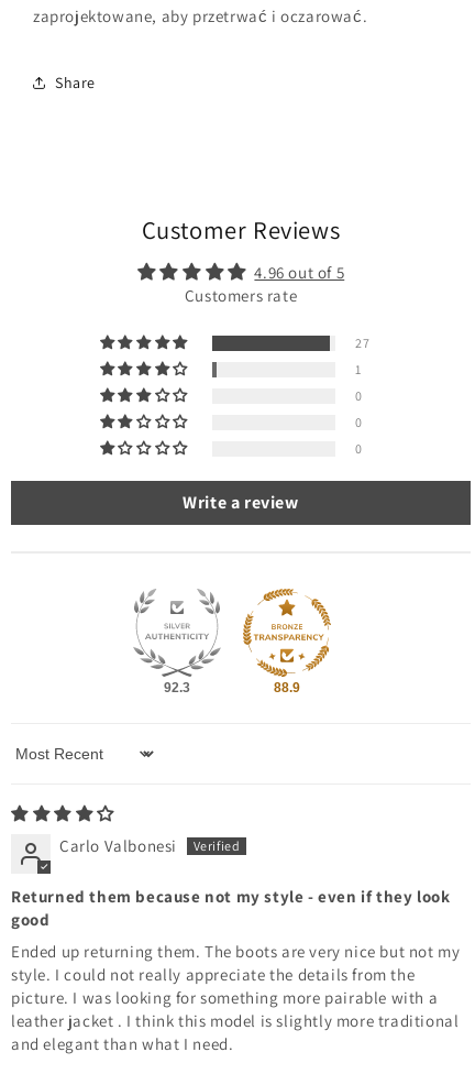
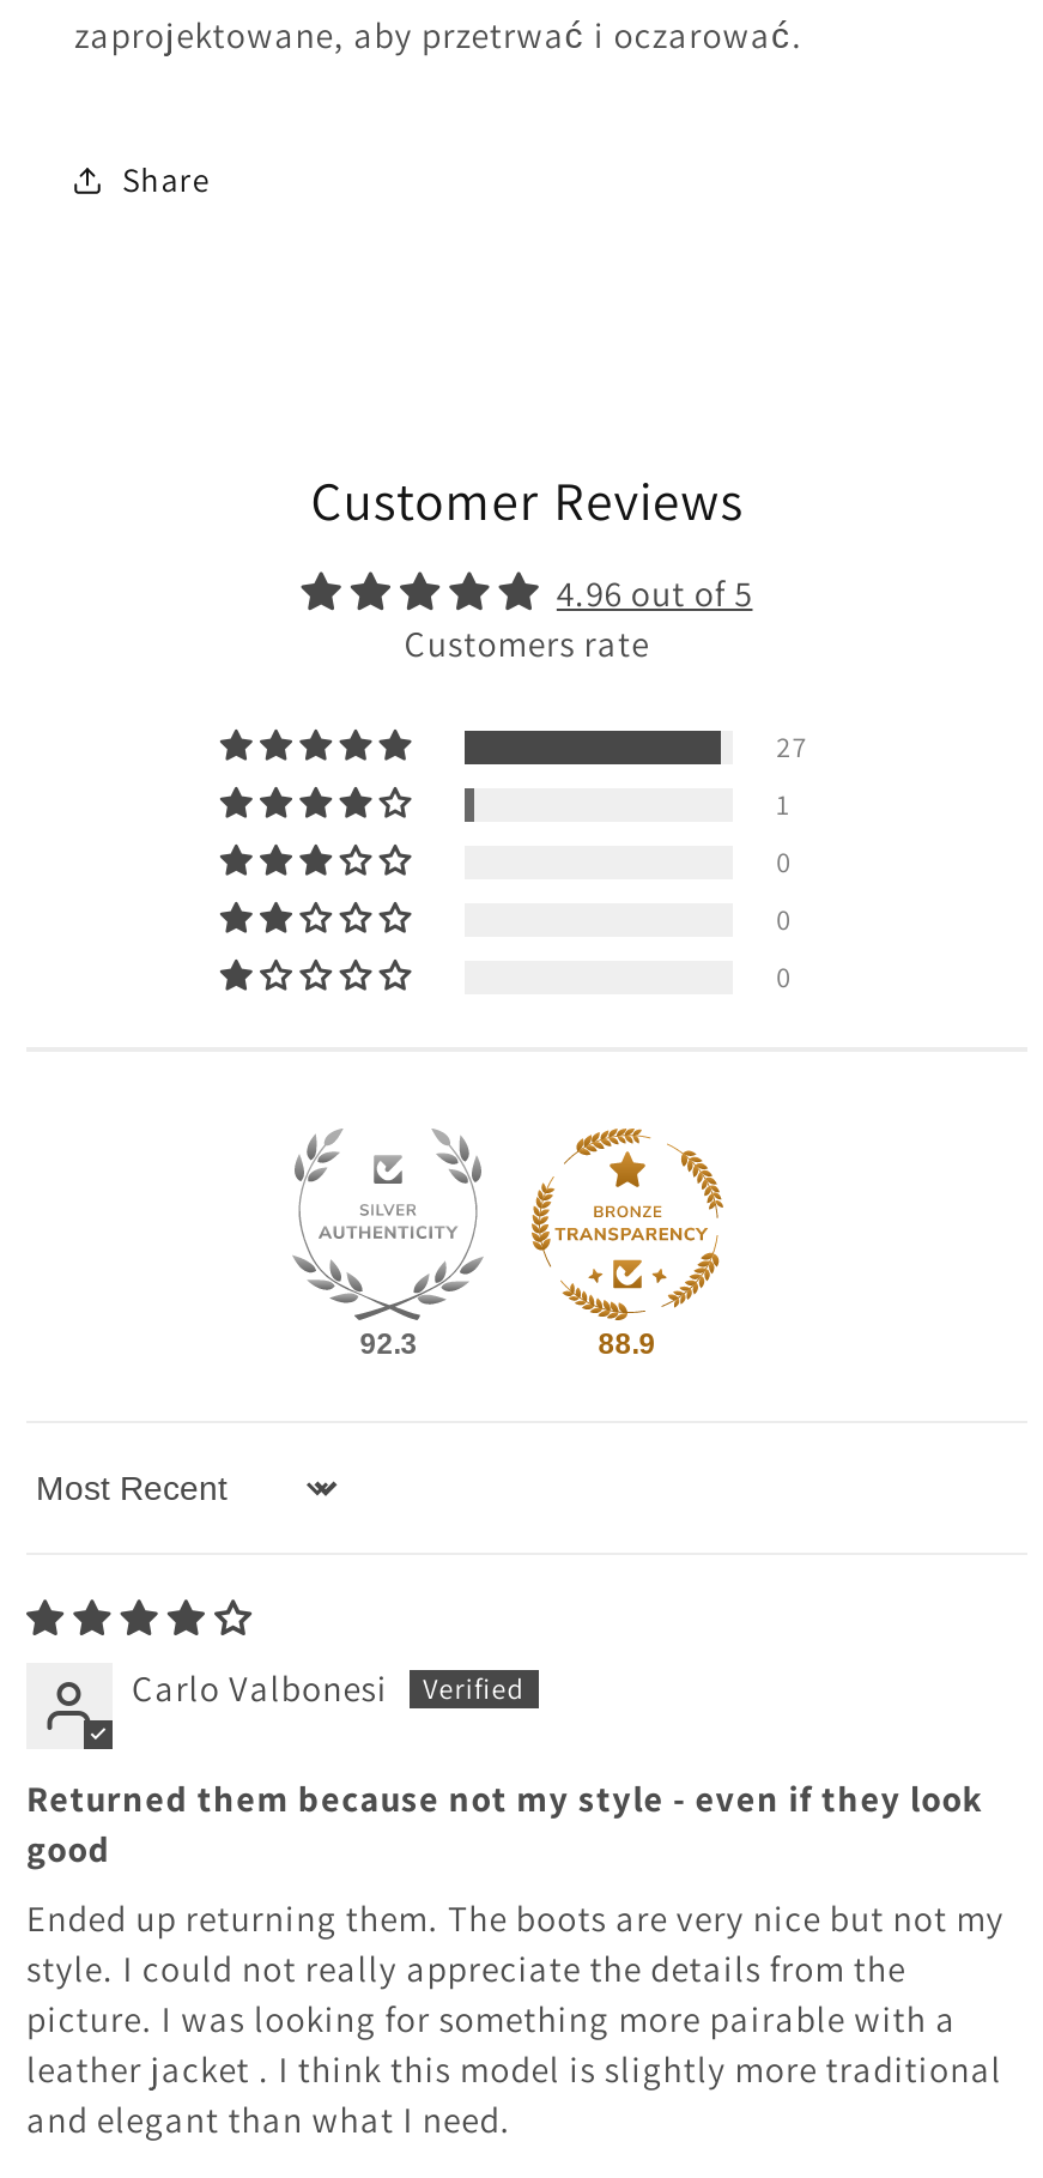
- Write a review
